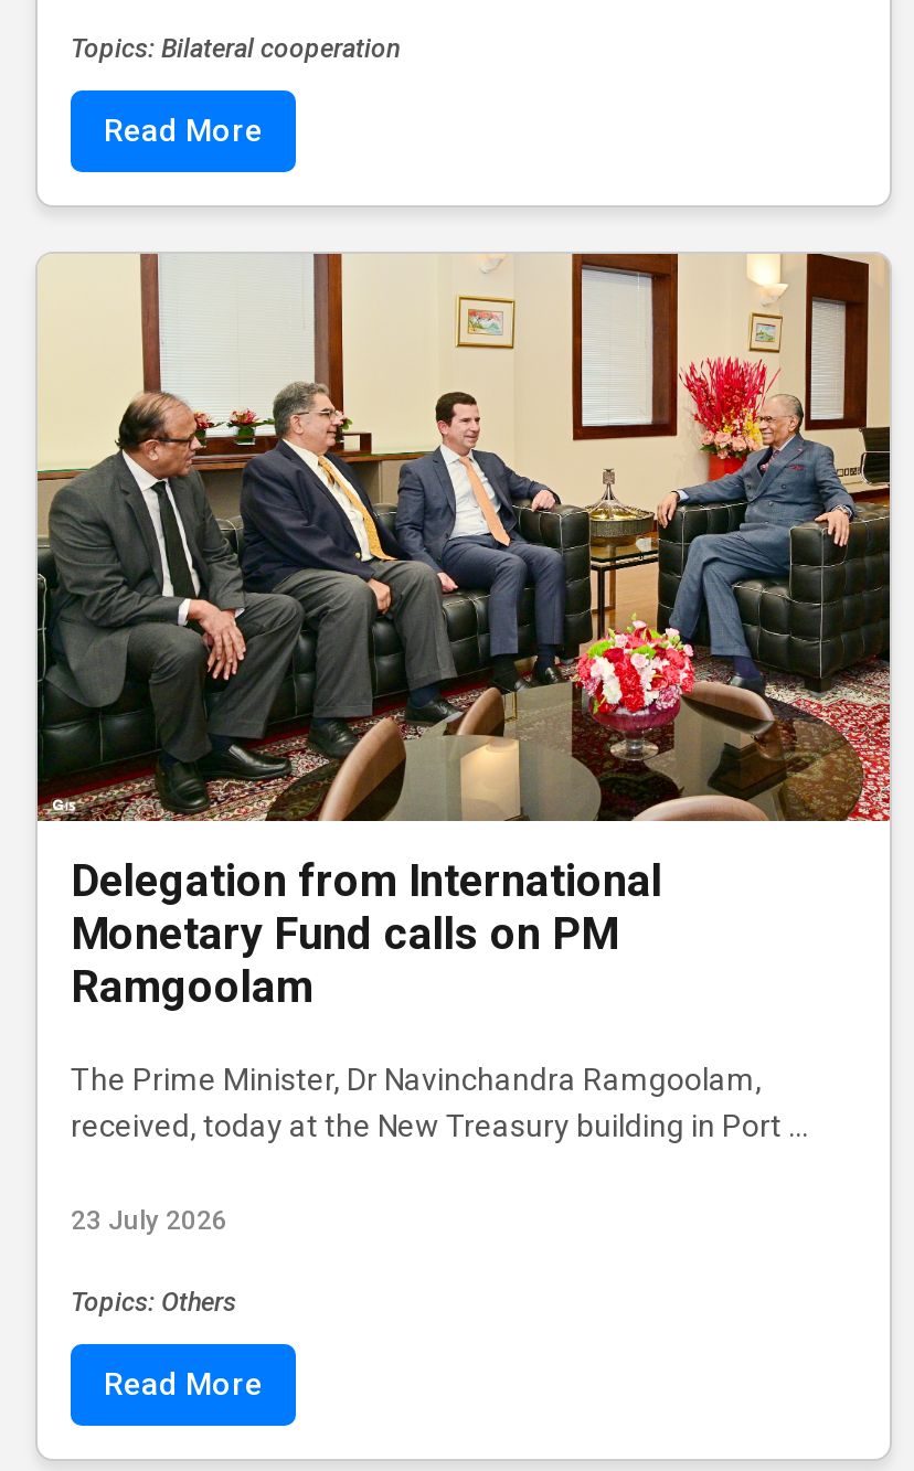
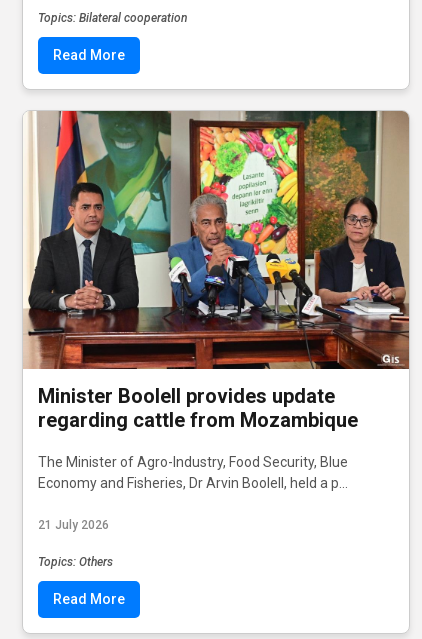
- [image]
- Delegation from International
- Monetary Fund calls on PM
- Ramgoolam
+ [image]
+ Minister Boolell provides update
+ regarding cattle from Mozambique

- The Prime Minister, Dr Navinchandra Ramgoolam,
- received, today at the New Treasury building in Port ...
+ The Minister of Agro-Industry, Food Security, Blue
+ Economy and Fisheries, Dr Arvin Boolell, held a p...

- 23 July 2026
+ 21 July 2026
